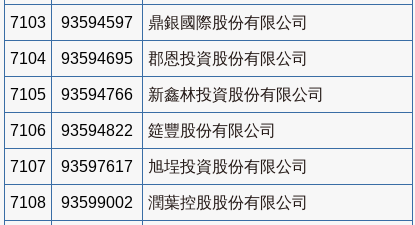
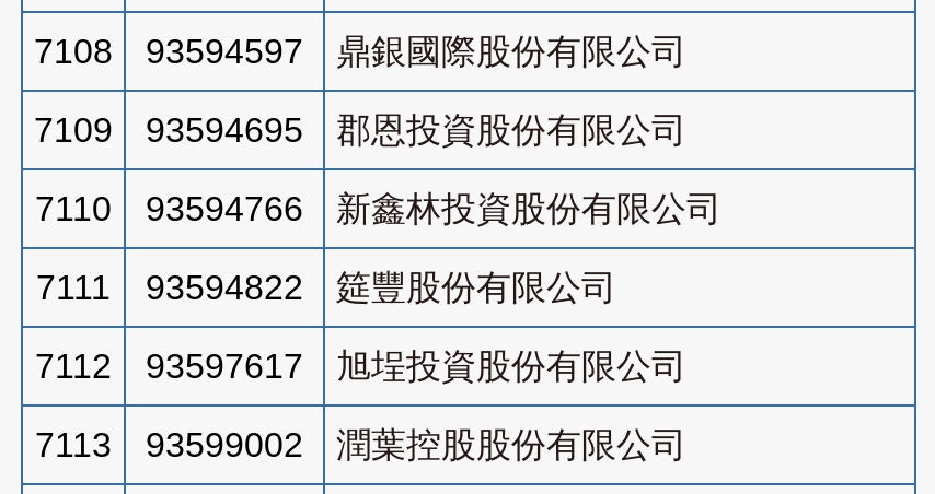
- 7103 93594597 鼎銀國際股份有限公司
+ 7108 93594597 鼎銀國際股份有限公司

- 7104 93594695 郡恩投資股份有限公司
+ 7109 93594695 郡恩投資股份有限公司

- 7105 93594766 新鑫林投資股份有限公司
+ 7110 93594766 新鑫林投資股份有限公司

- 7106 93594822 筵豐股份有限公司
+ 7111 93594822 筵豐股份有限公司

- 7107 93597617 旭埕投資股份有限公司
+ 7112 93597617 旭埕投資股份有限公司

- 7108 93599002 潤葉控股股份有限公司
+ 7113 93599002 潤葉控股股份有限公司
